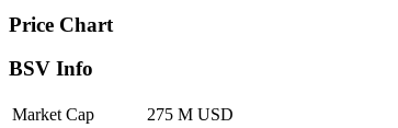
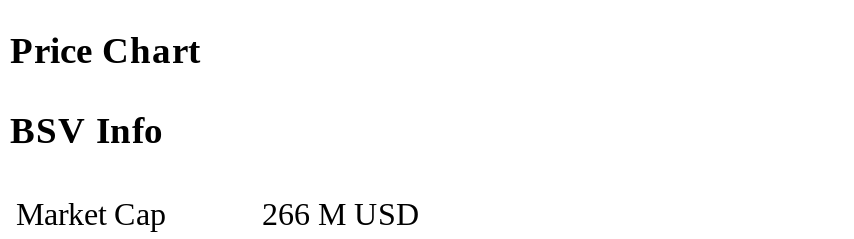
- 275 M USD
+ 266 M USD
